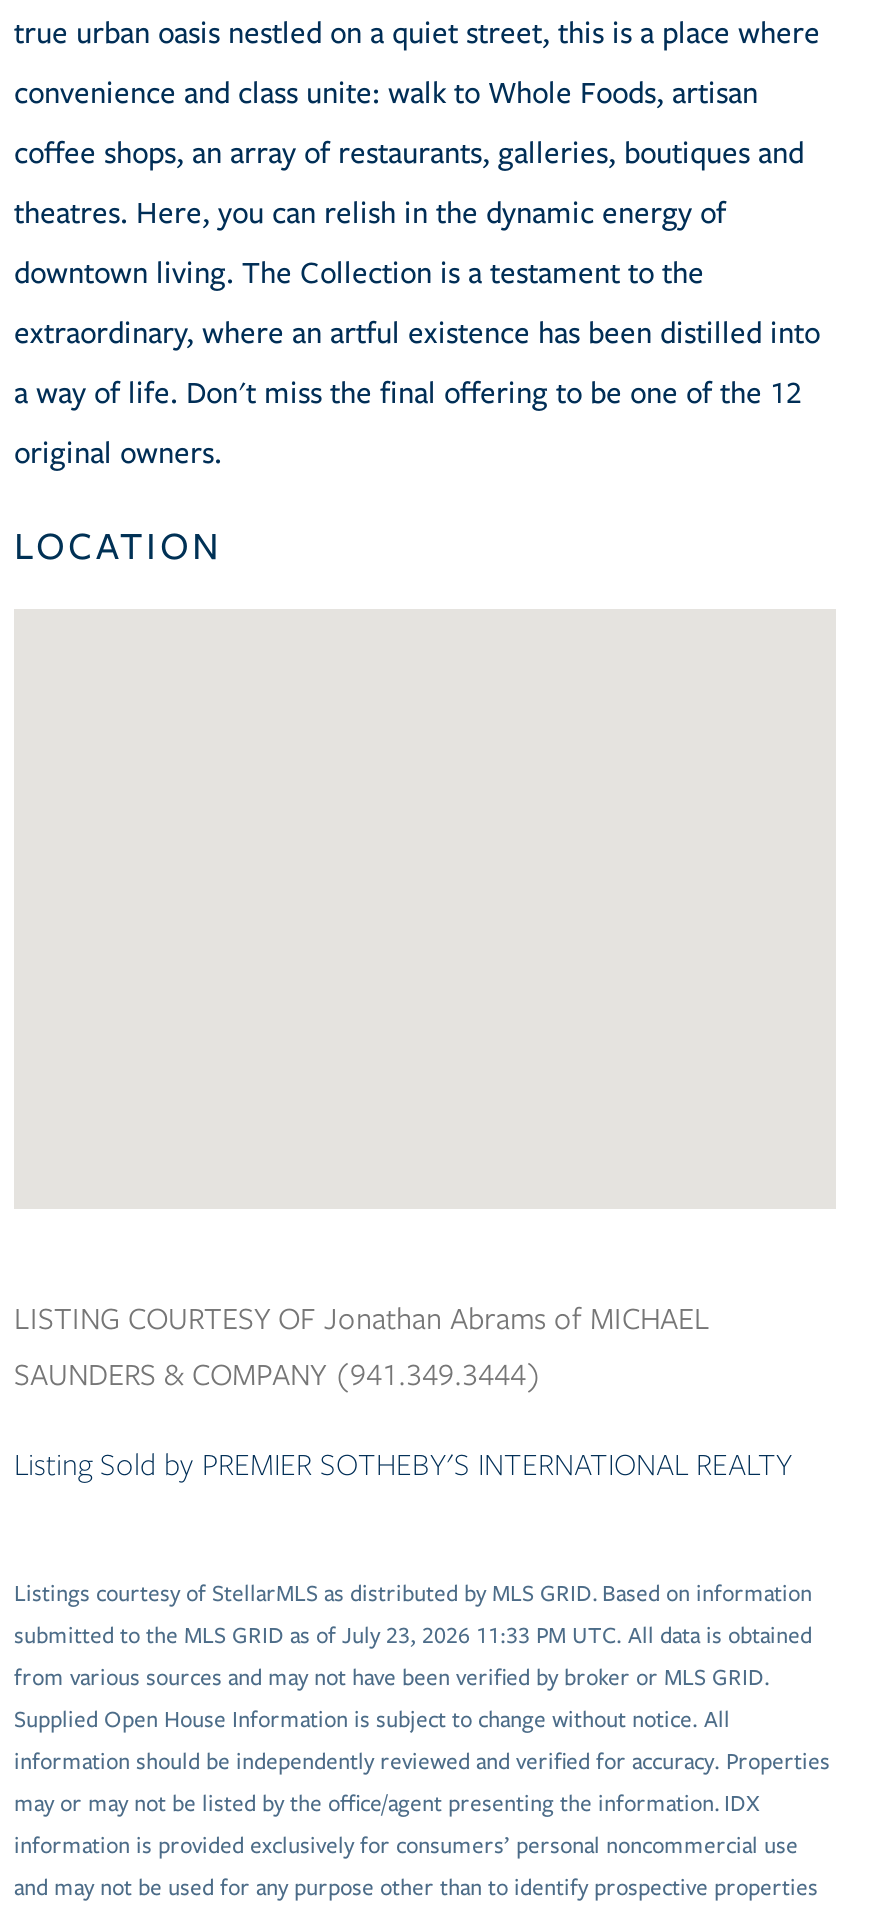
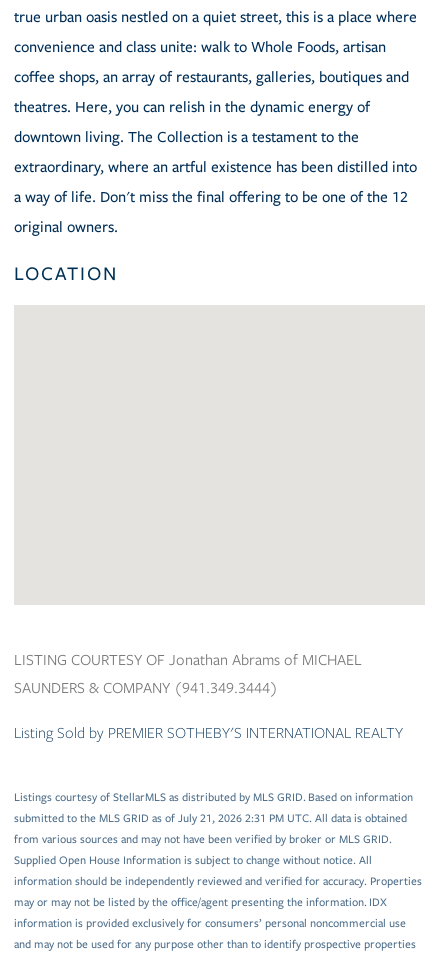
- submitted to the MLS GRID as of July 23, 2026 11:33 PM UTC. All data is obtained
+ submitted to the MLS GRID as of July 21, 2026 2:31 PM UTC. All data is obtained
